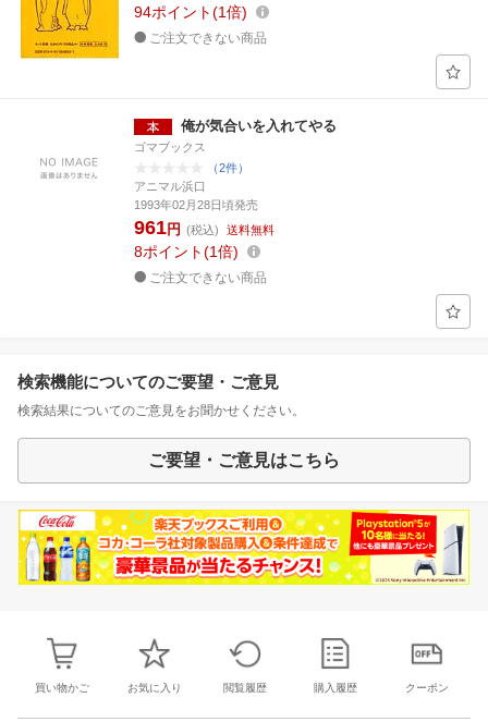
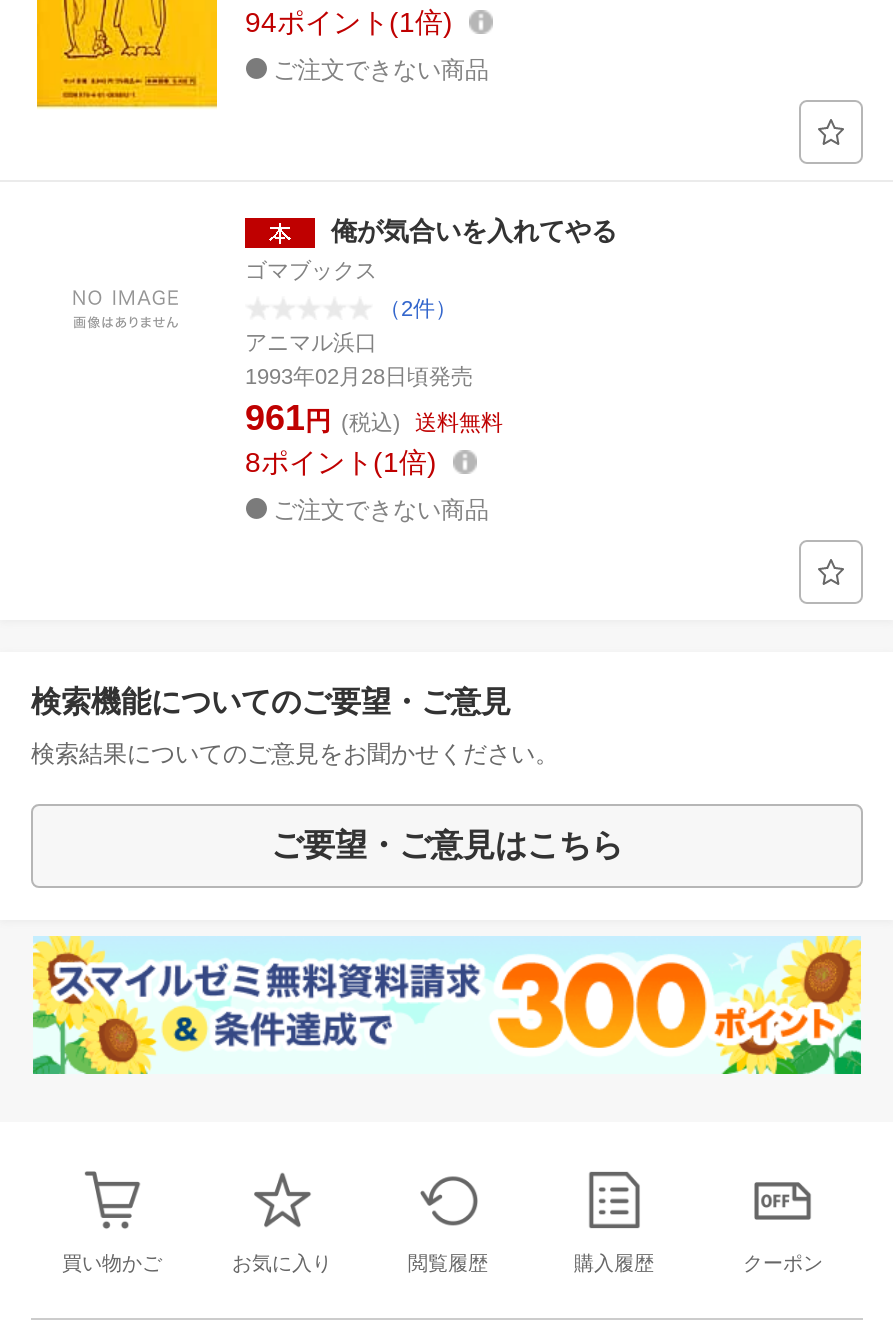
- [image]
+ [image]
